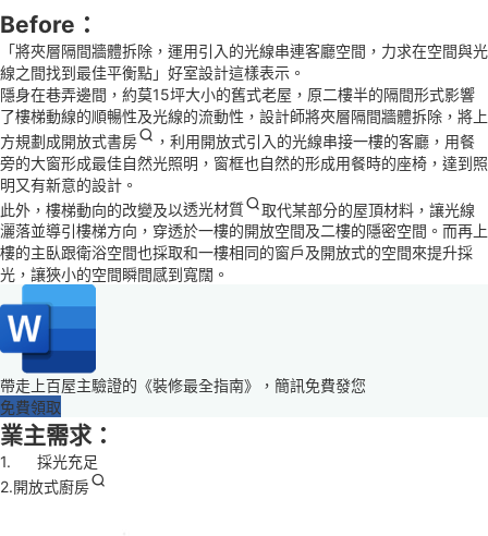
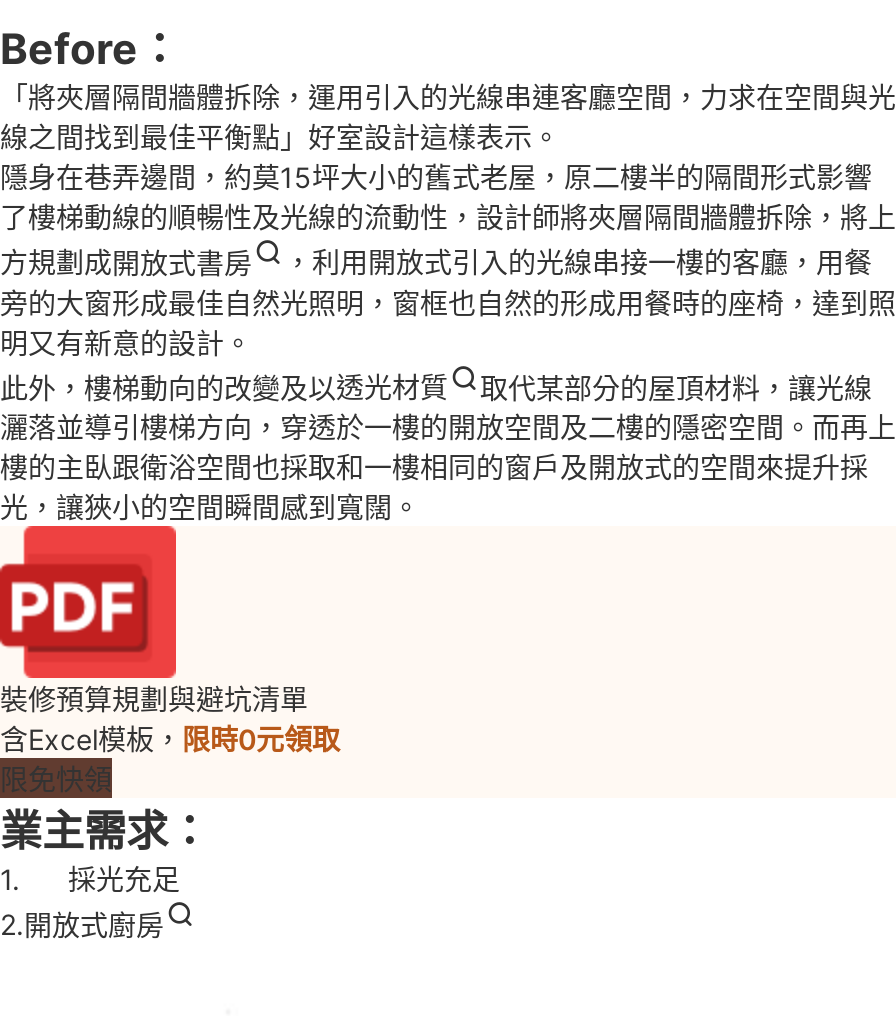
- [image]
- 帶走上百屋主驗證的《裝修最全指南》，簡訊免費發您
- 免費領取
+ [image]
+ 裝修預算規劃與避坑清單
+ 含Excel模板，限時0元領取
+ 限免快領
